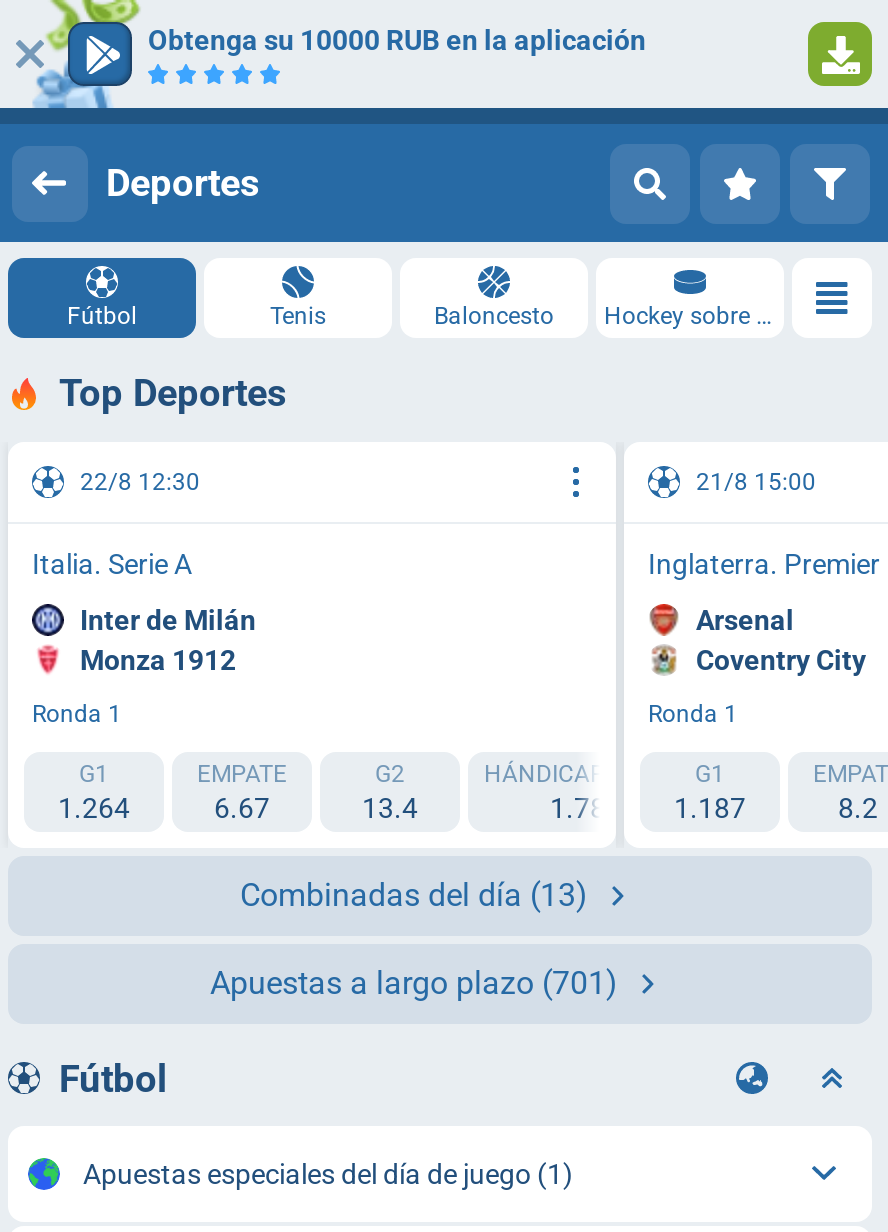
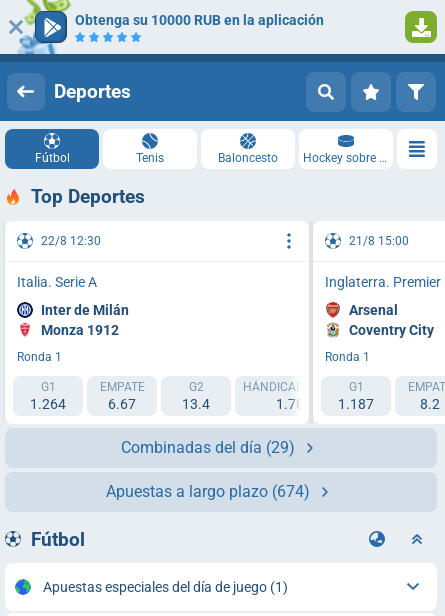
- Combinadas del día (13)
+ Combinadas del día (29)

- Apuestas a largo plazo (701)
+ Apuestas a largo plazo (674)
